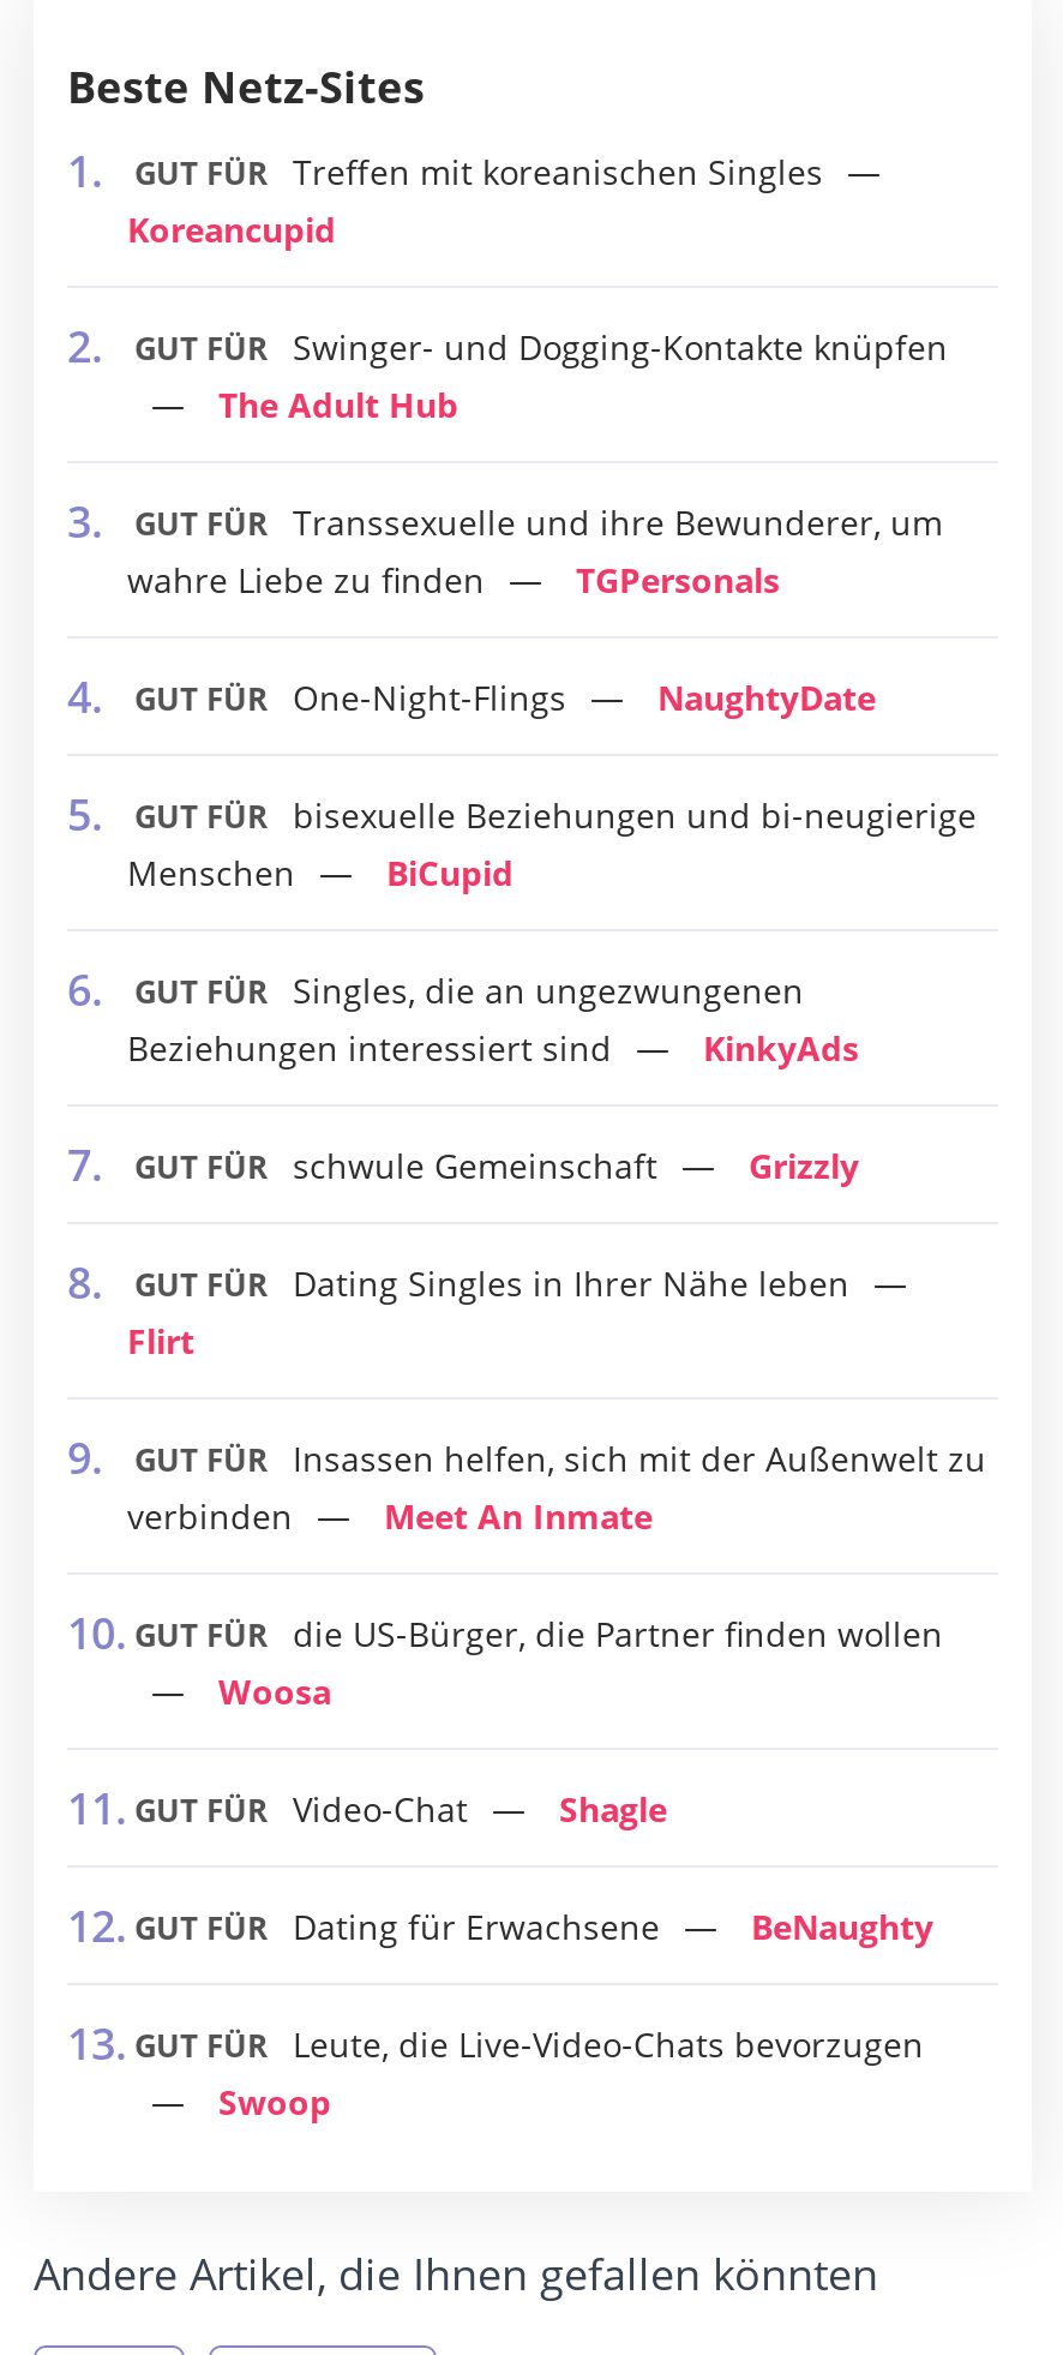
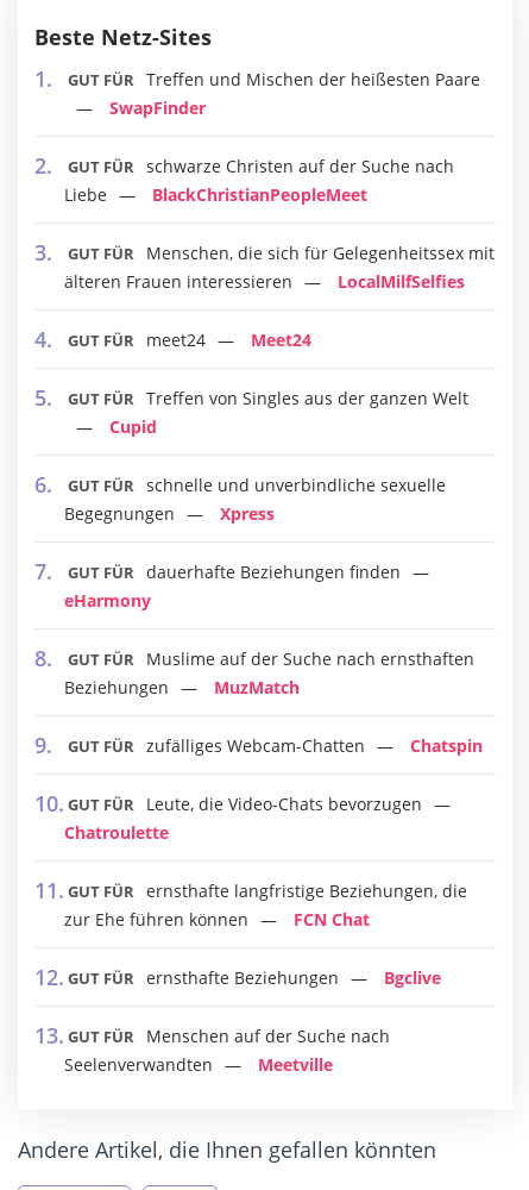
- GUT FÜR Treffen mit koreanischen Singles
- Koreancupid
+ GUT FÜR Treffen und Mischen der heißesten Paare
+ SwapFinder

- GUT FÜR Swinger- und Dogging-Kontakte knüpfen
- The Adult Hub
+ GUT FÜR schwarze Christen auf der Suche nach
+ Liebe
+ BlackChristianPeopleMeet

- GUT FÜR Transsexuelle und ihre Bewunderer, um
- wahre Liebe zu finden
- TGPersonals
+ GUT FÜR Menschen, die sich für Gelegenheitssex mit
+ älteren Frauen interessieren
+ LocalMilfSelfies

- GUT FÜR One-Night-Flings
- NaughtyDate
+ GUT FÜR meet24
+ Meet24

- GUT FÜR bisexuelle Beziehungen und bi-neugierige
- Menschen
- BiCupid
+ GUT FÜR Treffen von Singles aus der ganzen Welt
+ Cupid

- GUT FÜR Singles, die an ungezwungenen
- Beziehungen interessiert sind
- KinkyAds
+ GUT FÜR schnelle und unverbindliche sexuelle
+ Begegnungen
+ Xpress

- GUT FÜR schwule Gemeinschaft
- Grizzly
+ GUT FÜR dauerhafte Beziehungen finden
+ eHarmony

- GUT FÜR Dating Singles in Ihrer Nähe leben
- Flirt
+ GUT FÜR Muslime auf der Suche nach ernsthaften
+ Beziehungen
+ MuzMatch

- GUT FÜR Insassen helfen, sich mit der Außenwelt zu
- verbinden
- Meet An Inmate
+ GUT FÜR zufälliges Webcam-Chatten
+ Chatspin

- GUT FÜR die US-Bürger, die Partner finden wollen
- Woosa
+ GUT FÜR Leute, die Video-Chats bevorzugen
+ Chatroulette

- GUT FÜR Video-Chat
- Shagle
+ GUT FÜR ernsthafte langfristige Beziehungen, die
+ zur Ehe führen können
+ FCN Chat

- GUT FÜR Dating für Erwachsene
- BeNaughty
+ GUT FÜR ernsthafte Beziehungen
+ Bgclive

- GUT FÜR Leute, die Live-Video-Chats bevorzugen
- Swoop
+ GUT FÜR Menschen auf der Suche nach
+ Seelenverwandten
+ Meetville
